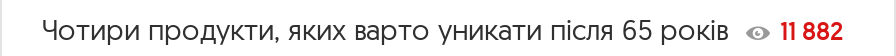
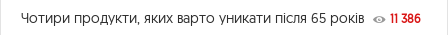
- Чотири продукти, яких варто уникати після 65 років 11 882
+ Чотири продукти, яких варто уникати після 65 років 11 386
